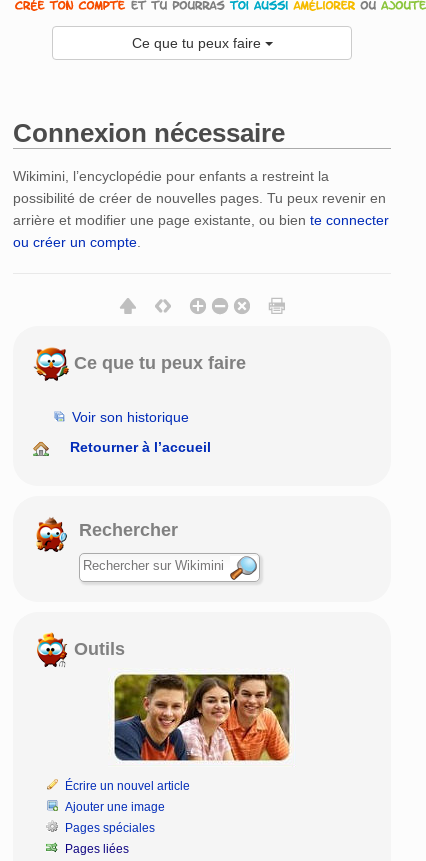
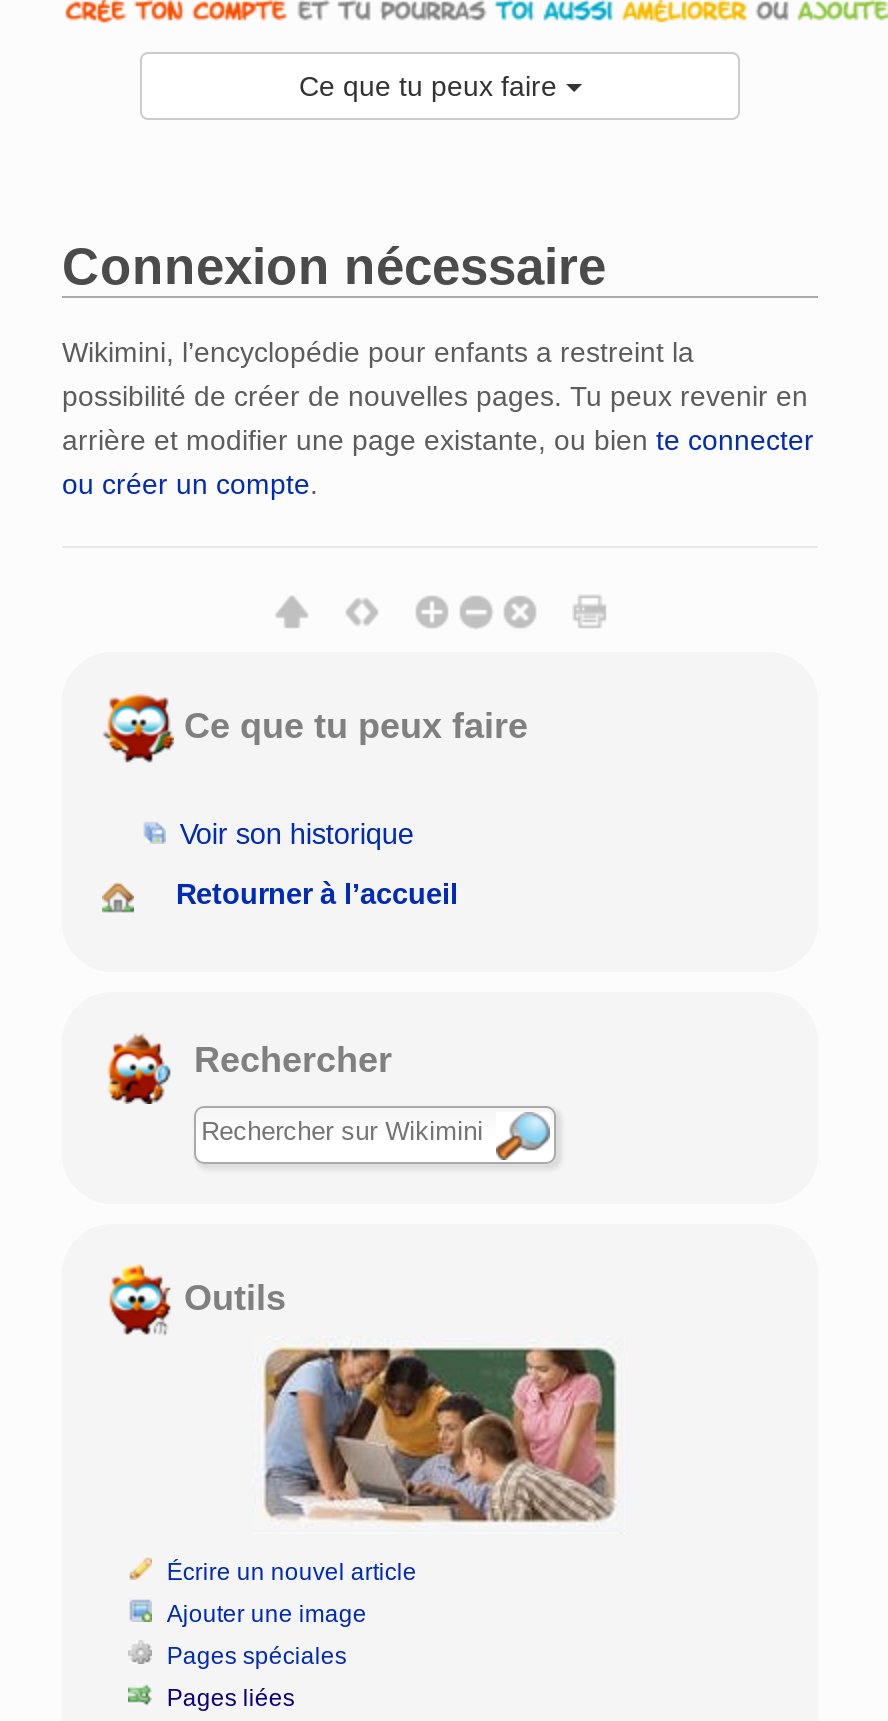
- [image]
+ [image]
